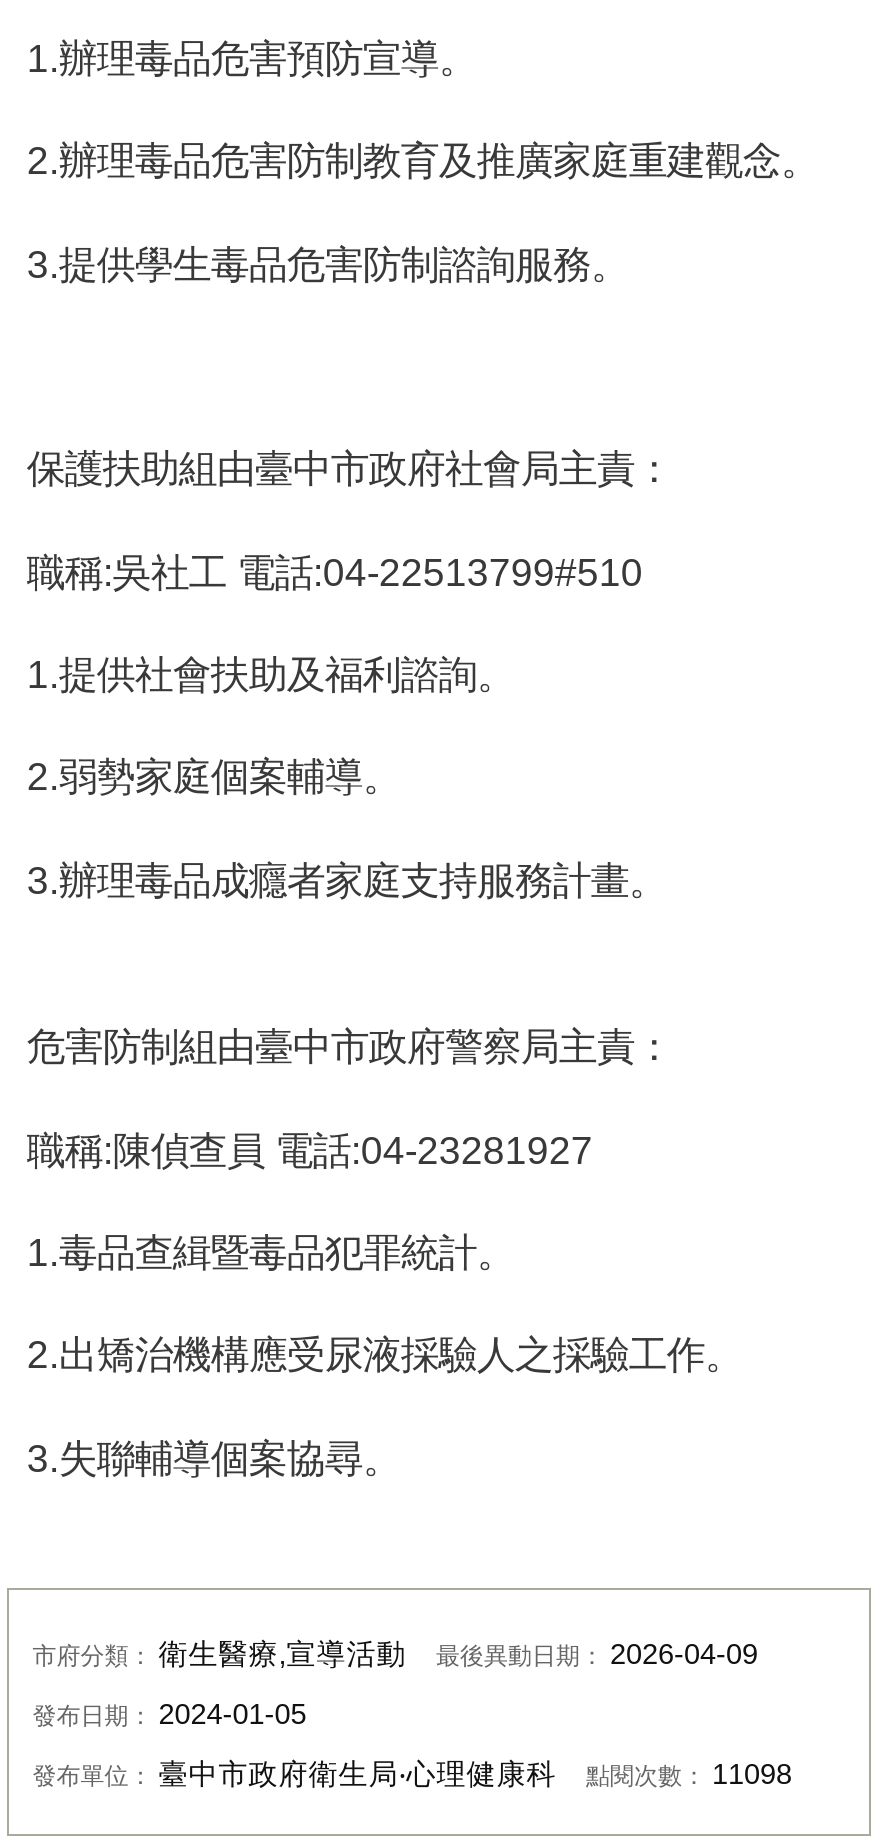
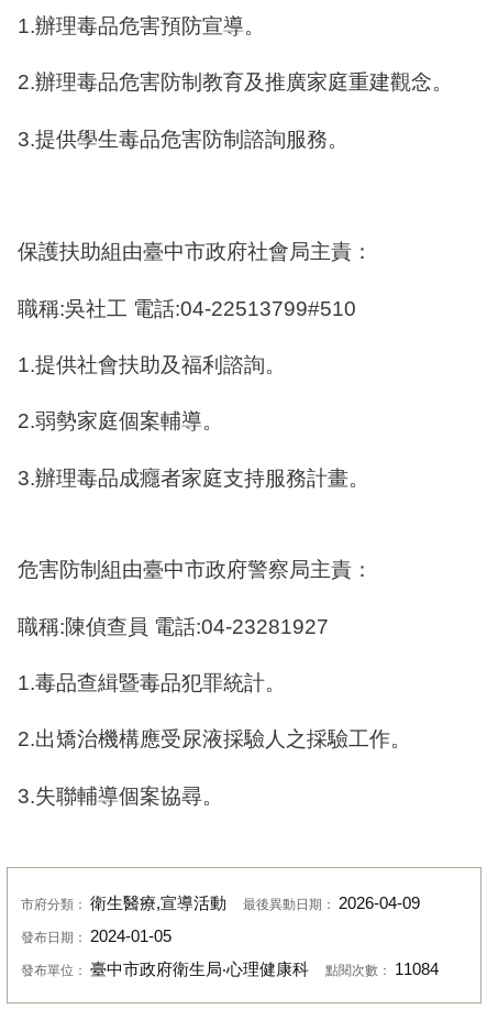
- 發布單位：臺中市政府衛生局‧心理健康科 點閱次數：11098
+ 發布單位：臺中市政府衛生局‧心理健康科 點閱次數：11084
